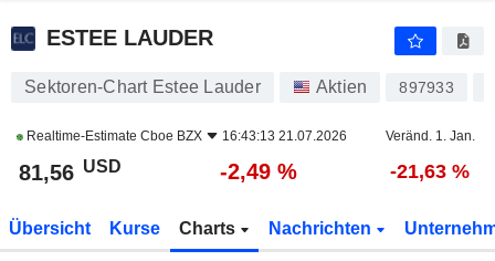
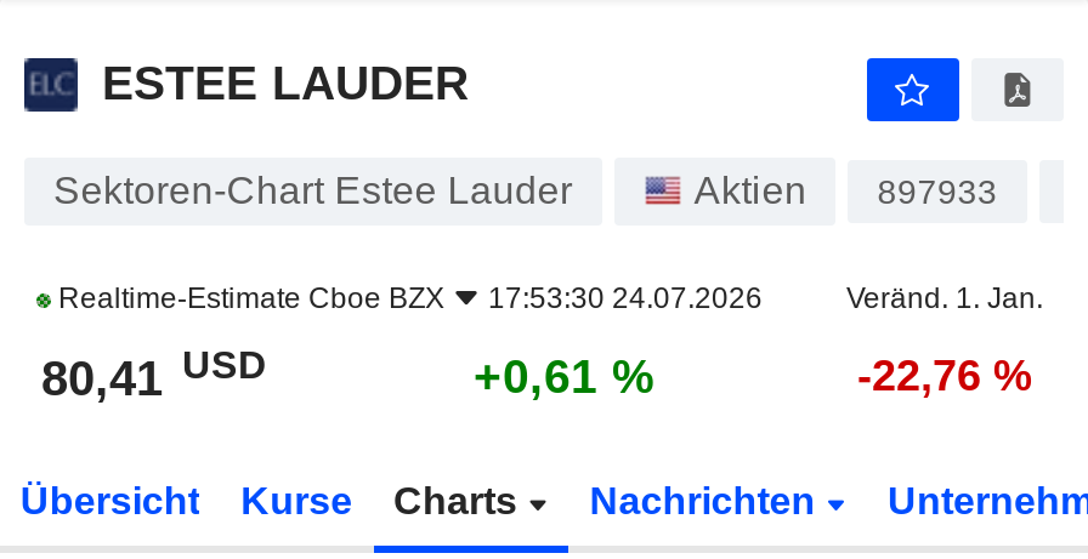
- Realtime-Estimate Cboe BZX 16:43:13 21.07.2026
+ Realtime-Estimate Cboe BZX 17:53:30 24.07.2026

- 81,56 USD
+ 80,41 USD

- -2,49 %
+ +0,61 %

- -21,63 %
+ -22,76 %
